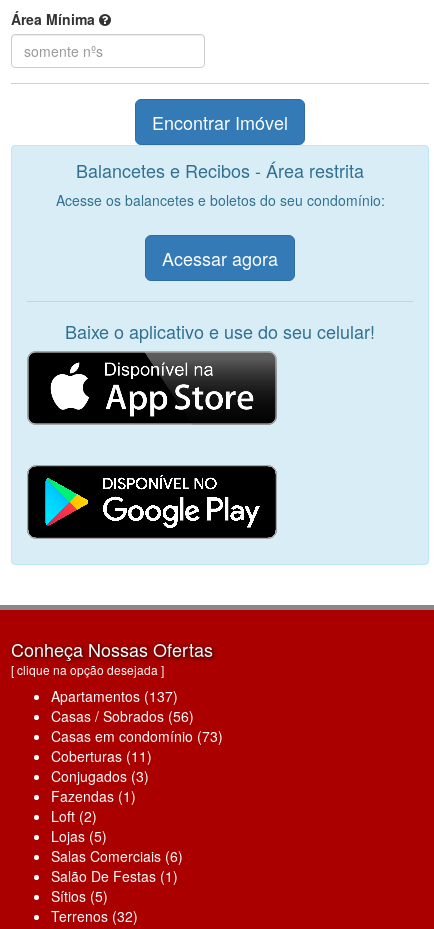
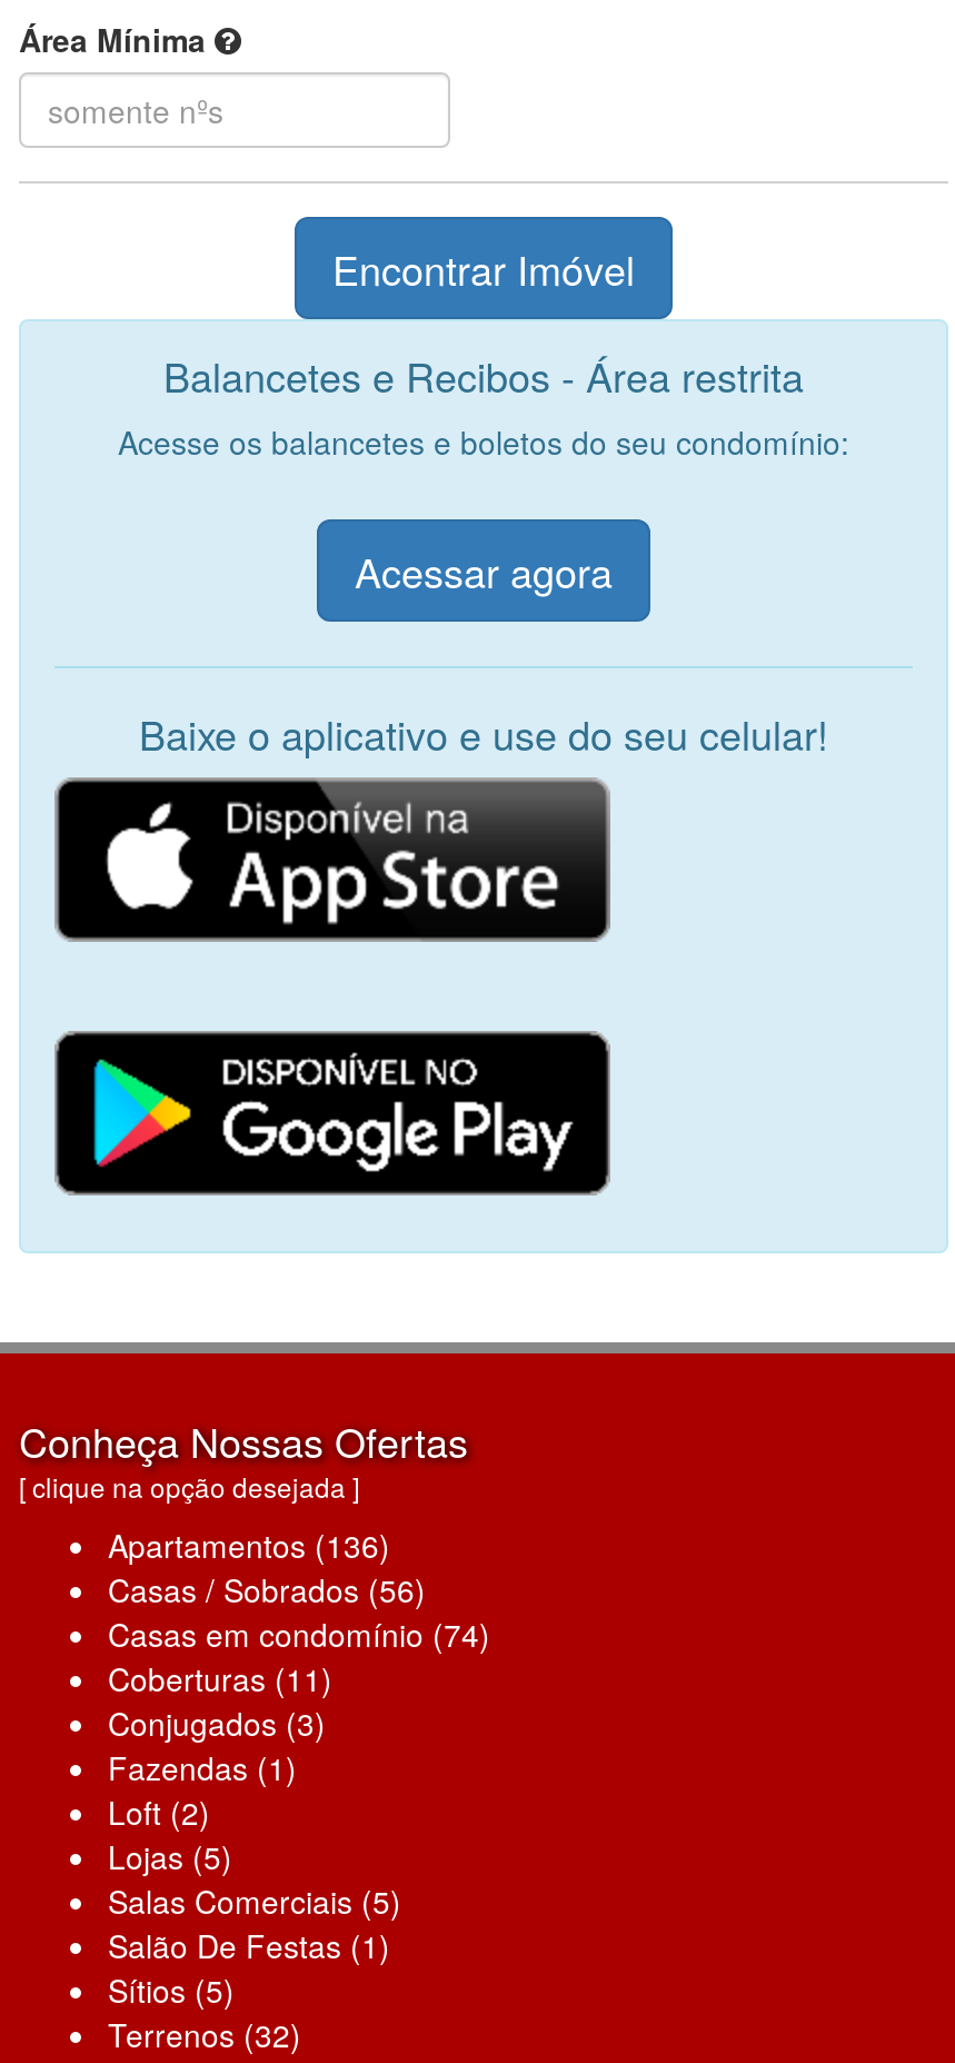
- Apartamentos (137)
+ Apartamentos (136)

- Casas em condomínio (73)
+ Casas em condomínio (74)

- Salas Comerciais (6)
+ Salas Comerciais (5)
